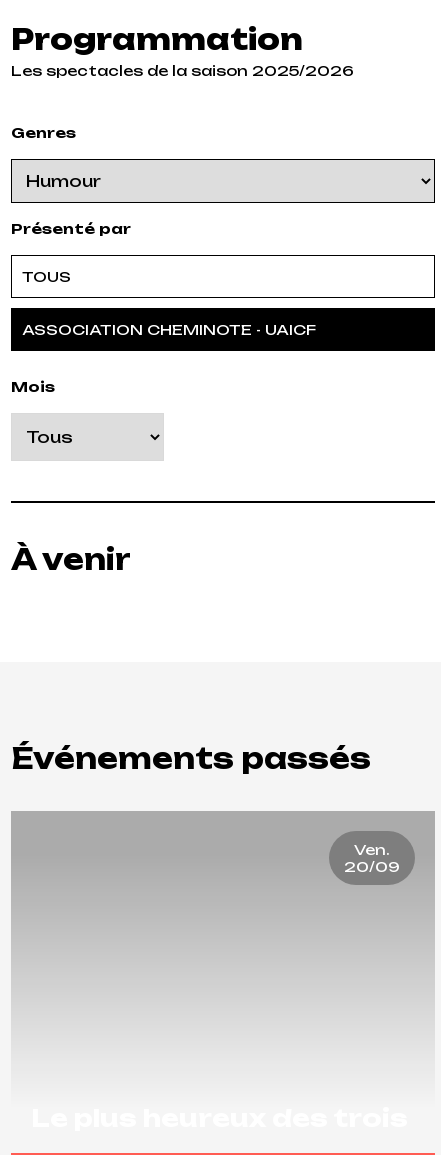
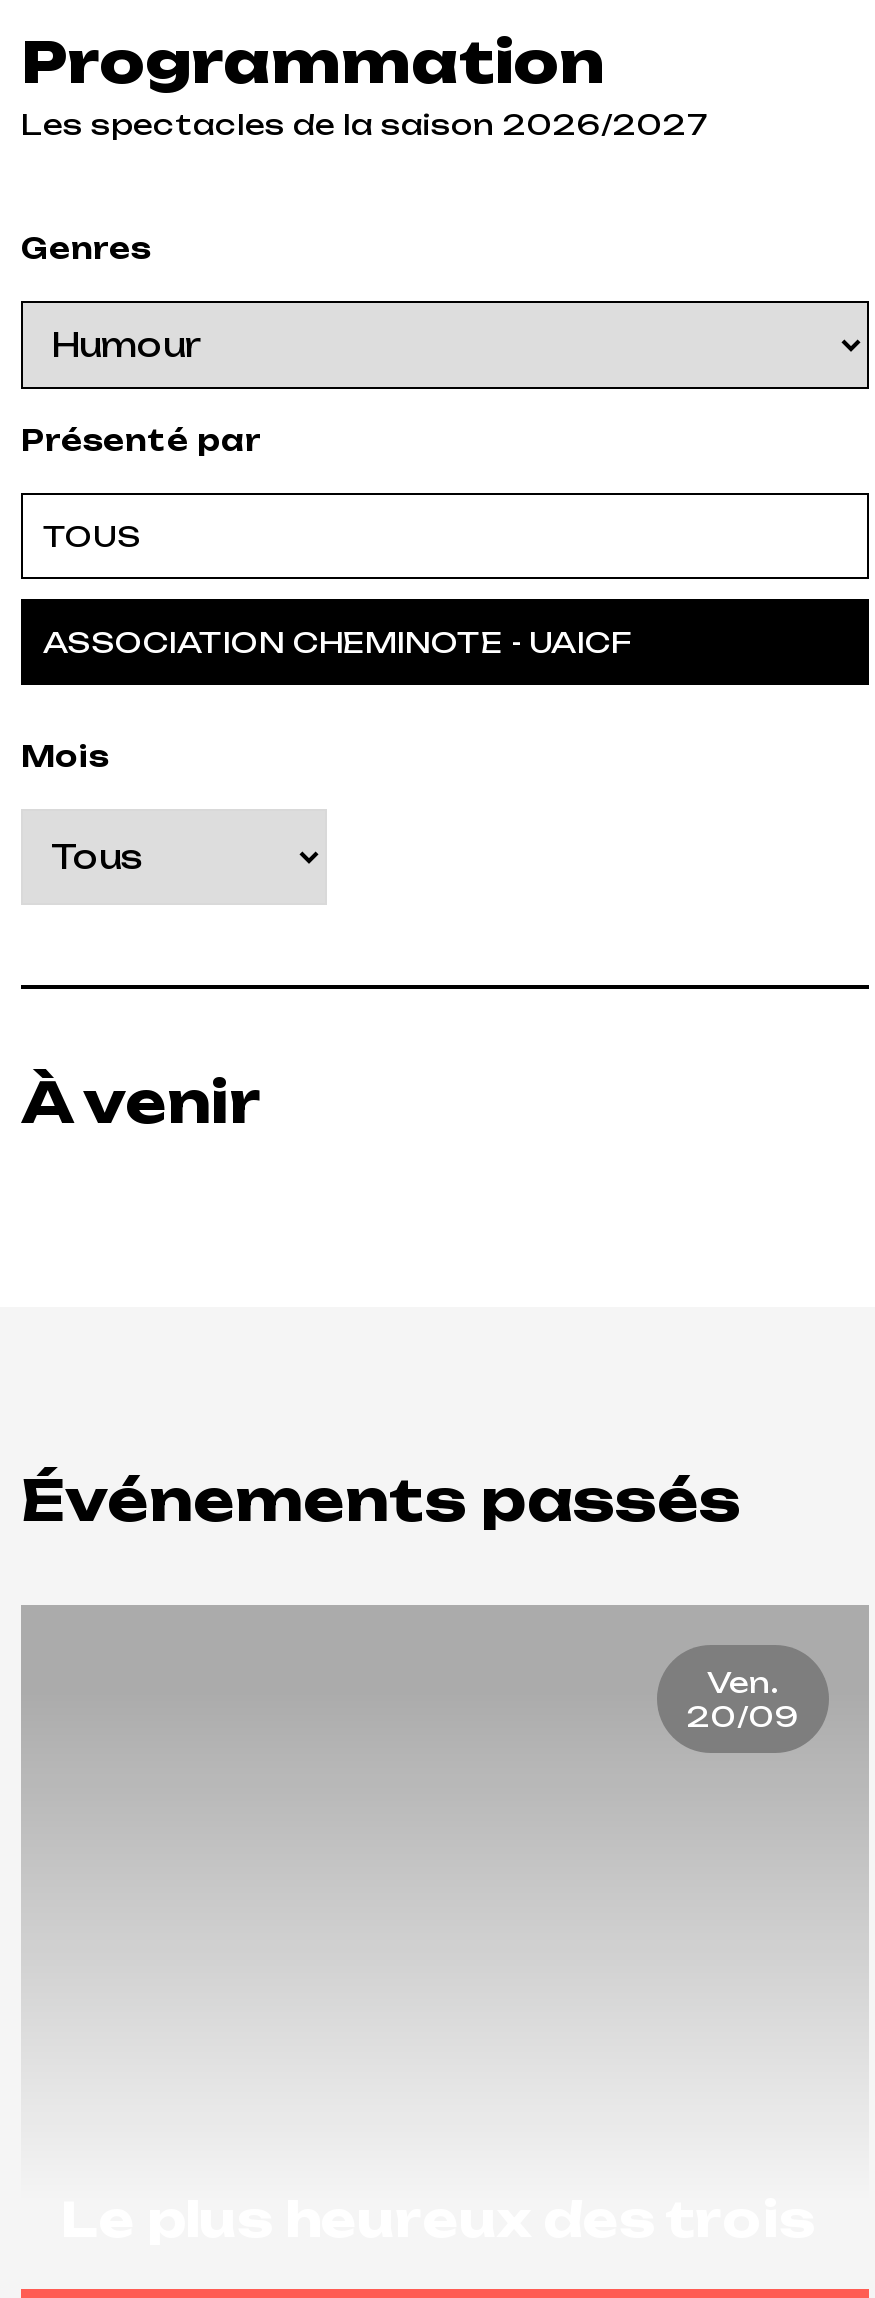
- Les spectacles de la saison 2025/2026
+ Les spectacles de la saison 2026/2027
